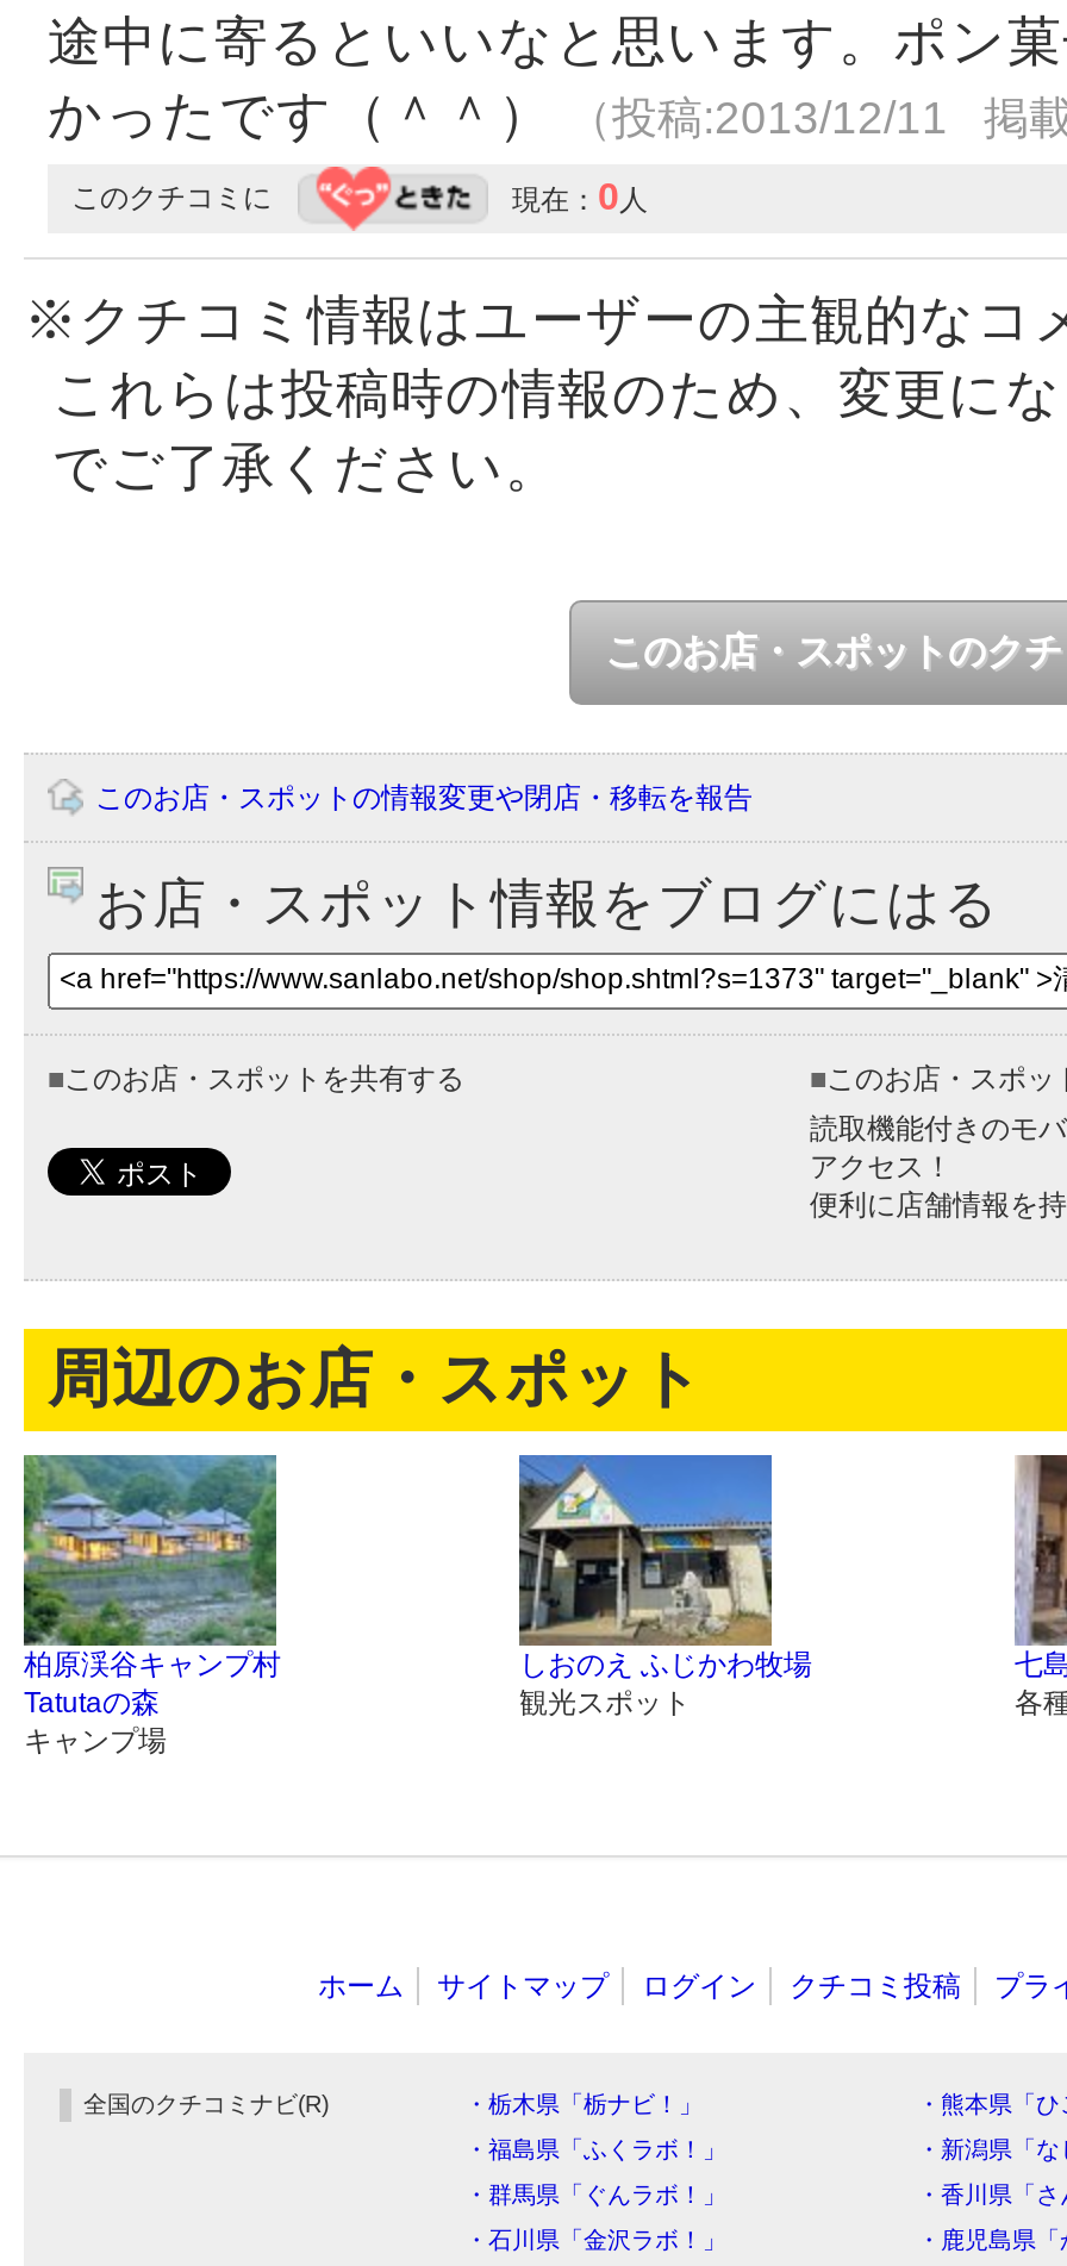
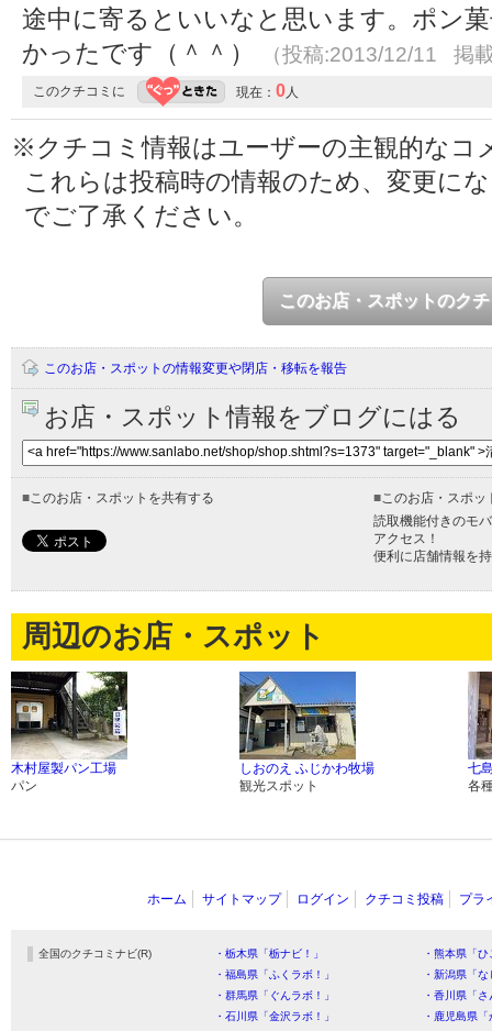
- [image]
- 柏原渓谷キャンプ村
- Tatutaの森
- キャンプ場
+ [image]
+ 木村屋製パン工場
+ パン
